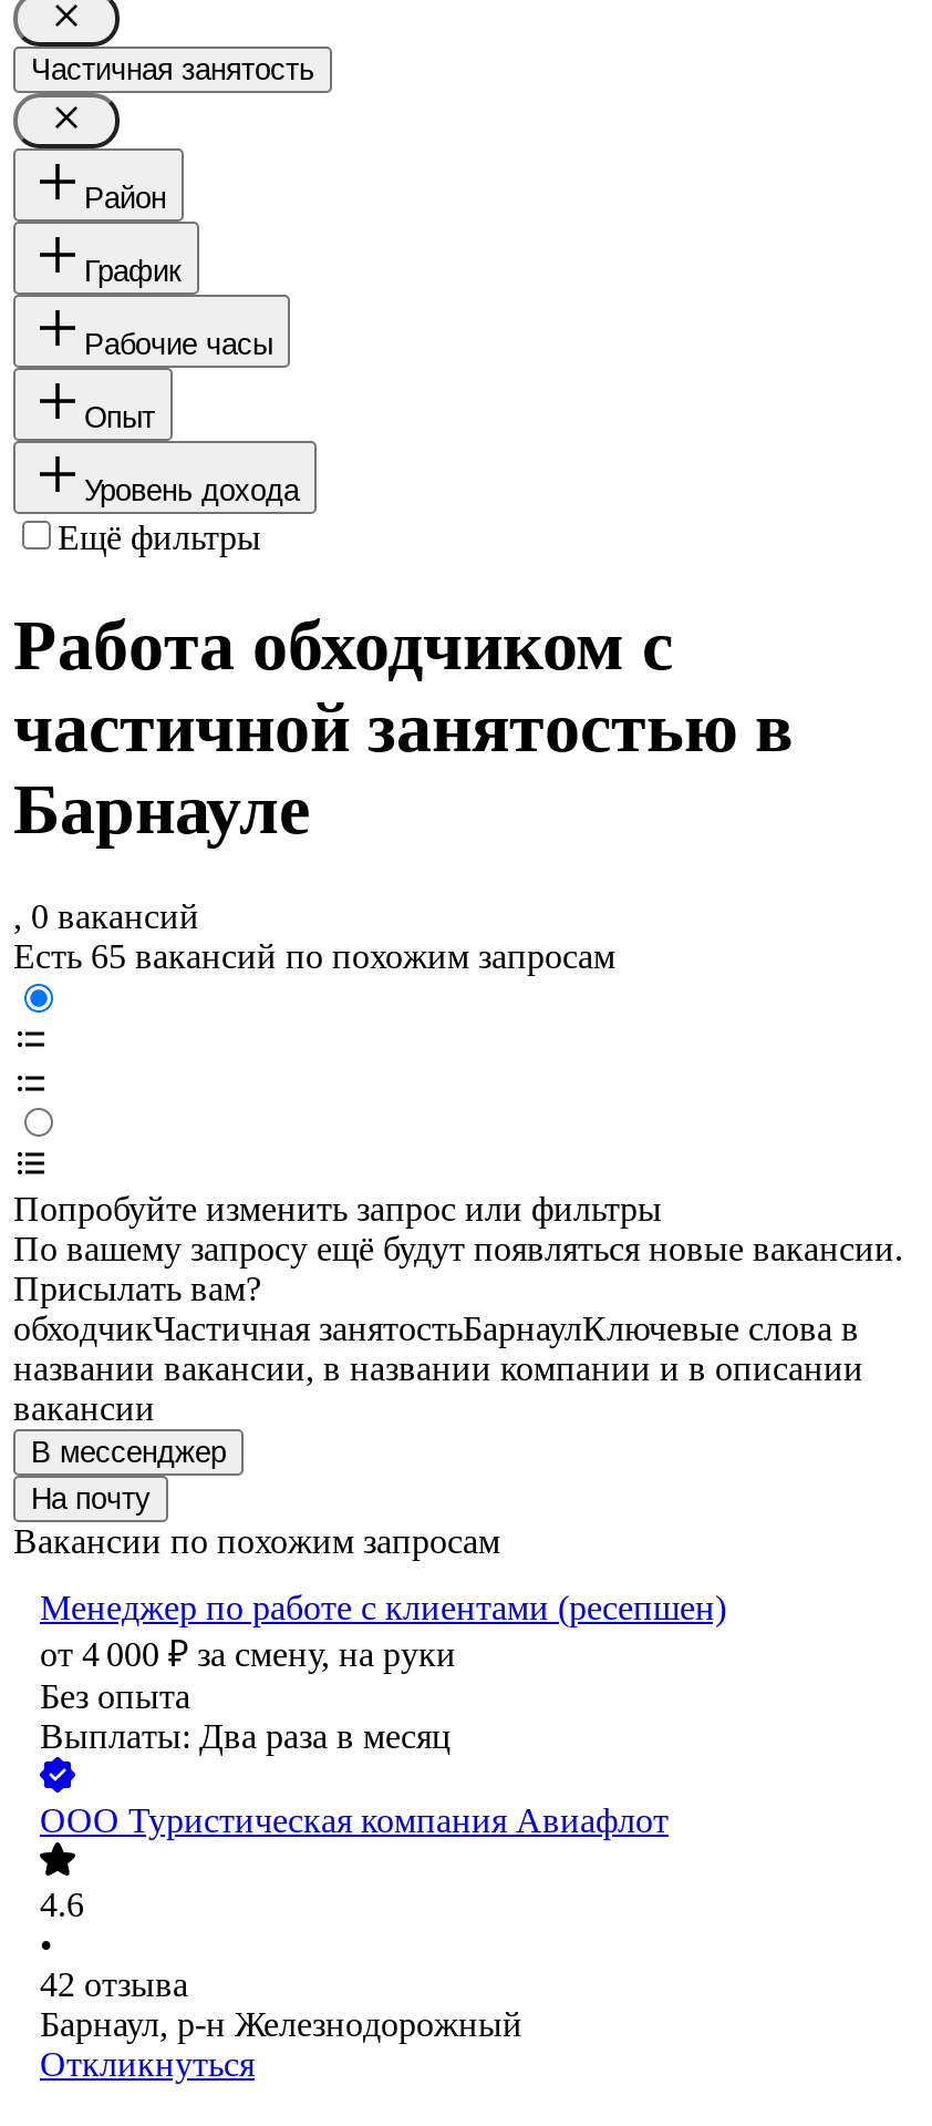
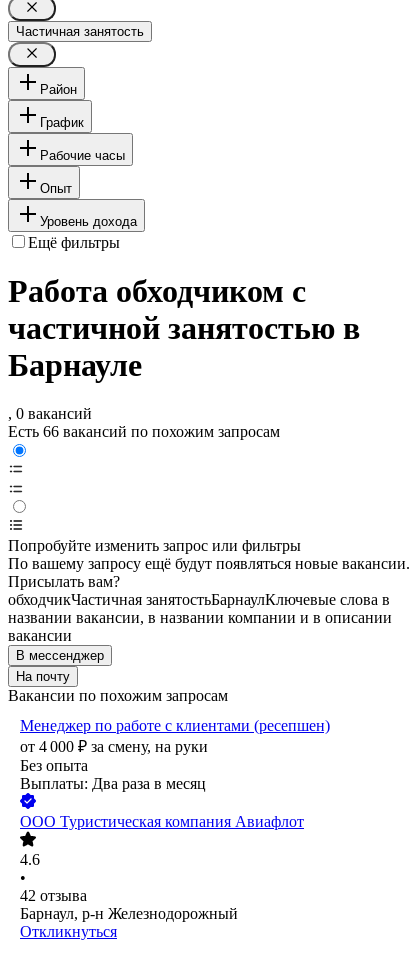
- Есть 65 вакансий по похожим запросам
+ Есть 66 вакансий по похожим запросам
